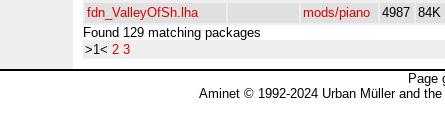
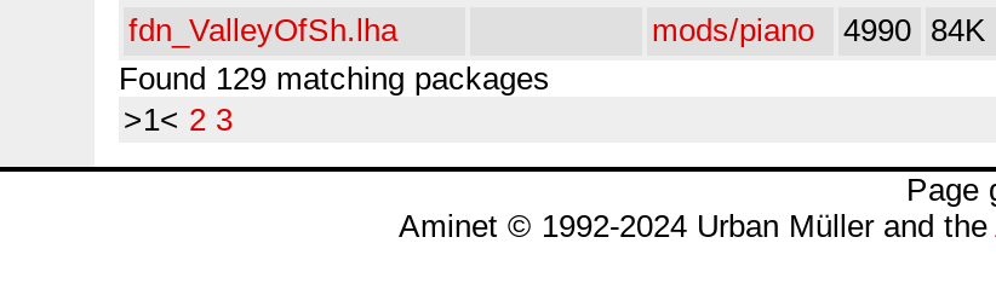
- mods/piano 4987 84K
+ mods/piano 4990 84K
